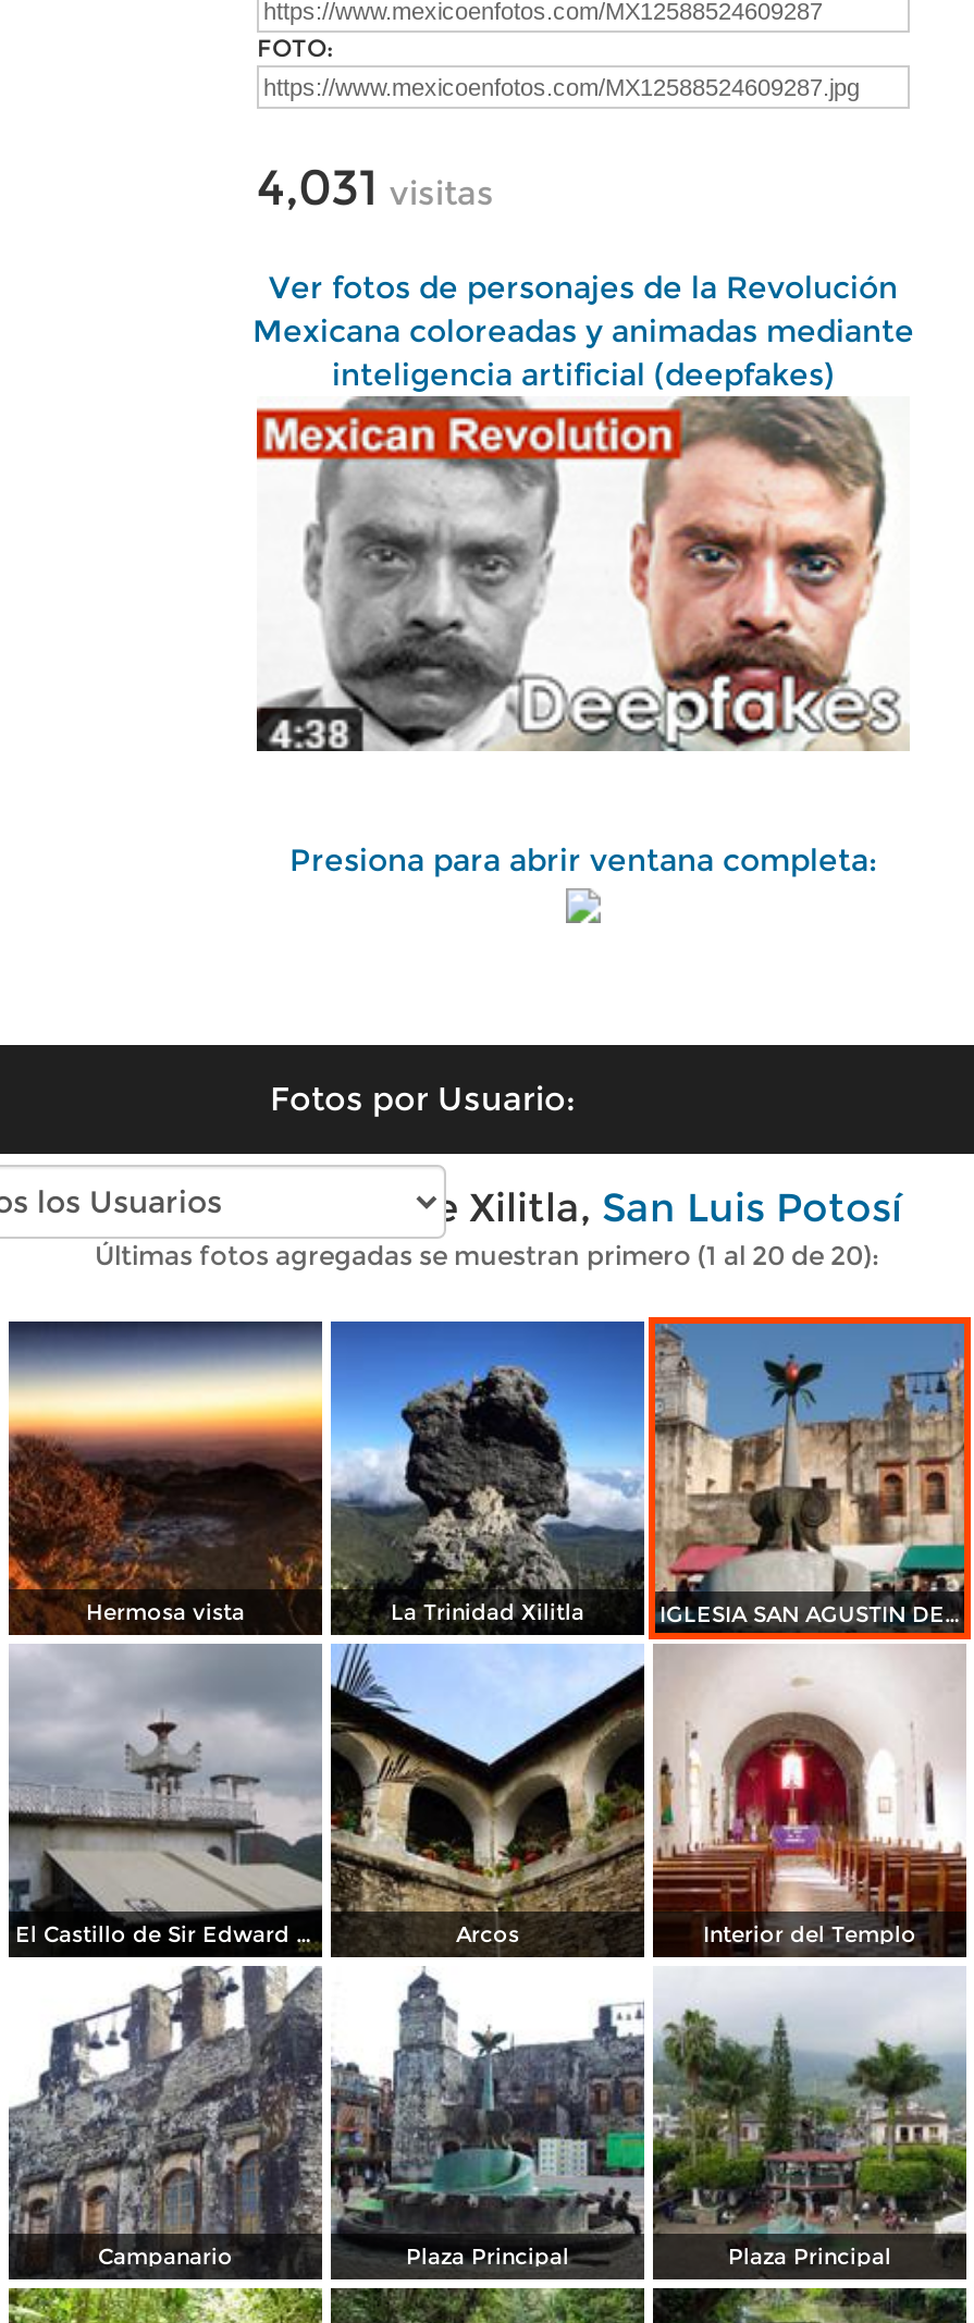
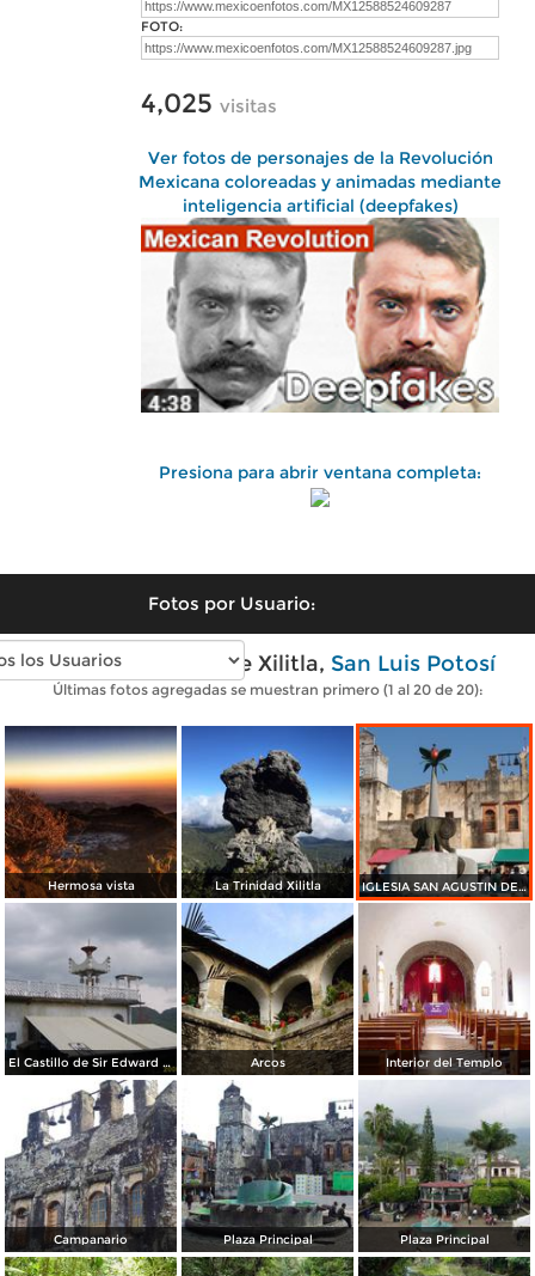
- 4,031 visitas
+ 4,025 visitas
